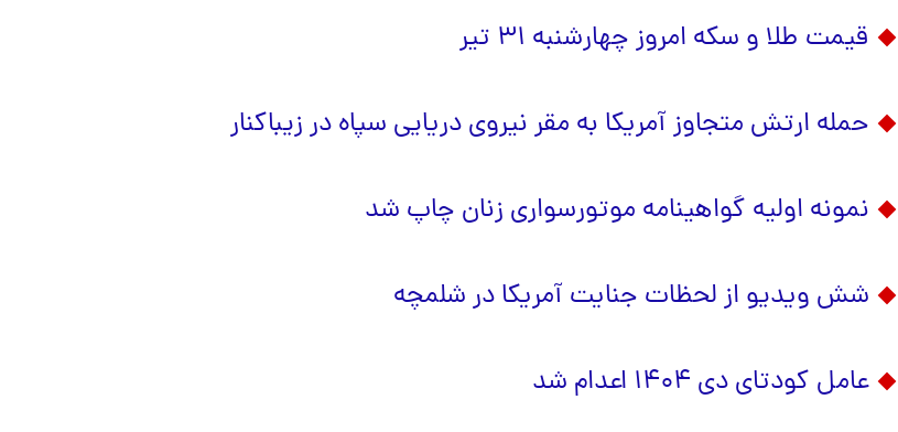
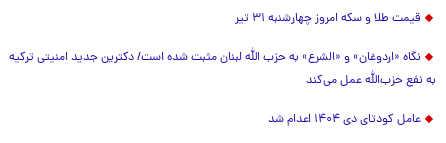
- حمله ارتش متجاوز آمریکا به مقر نیروی دریایی سپاه در زیباکنار
- نمونه اولیه گواهینامه موتورسواری زنان چاپ شد
- شش ویدیو از لحظات جنایت آمریکا در شلمچه
+ نگاه «اردوغان» و «الشرع» به حزب الله لبنان مثبت شده است/ دکترین جدید امنیتی ترکیه
+ به نفع حزب‌الله عمل می‌کند
